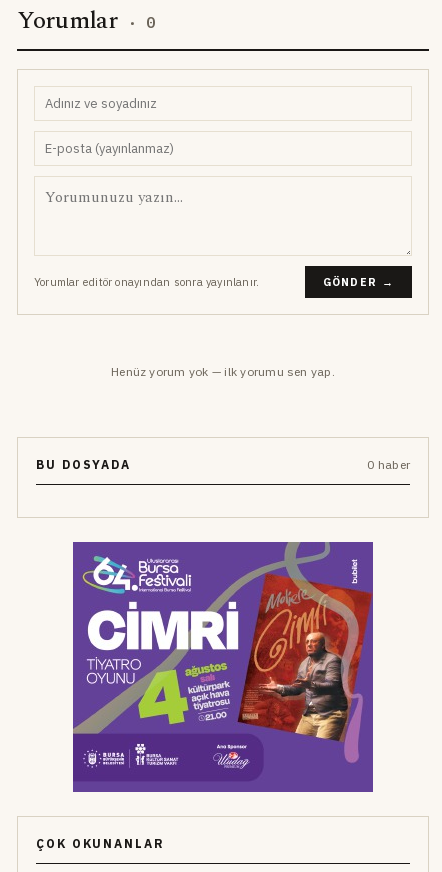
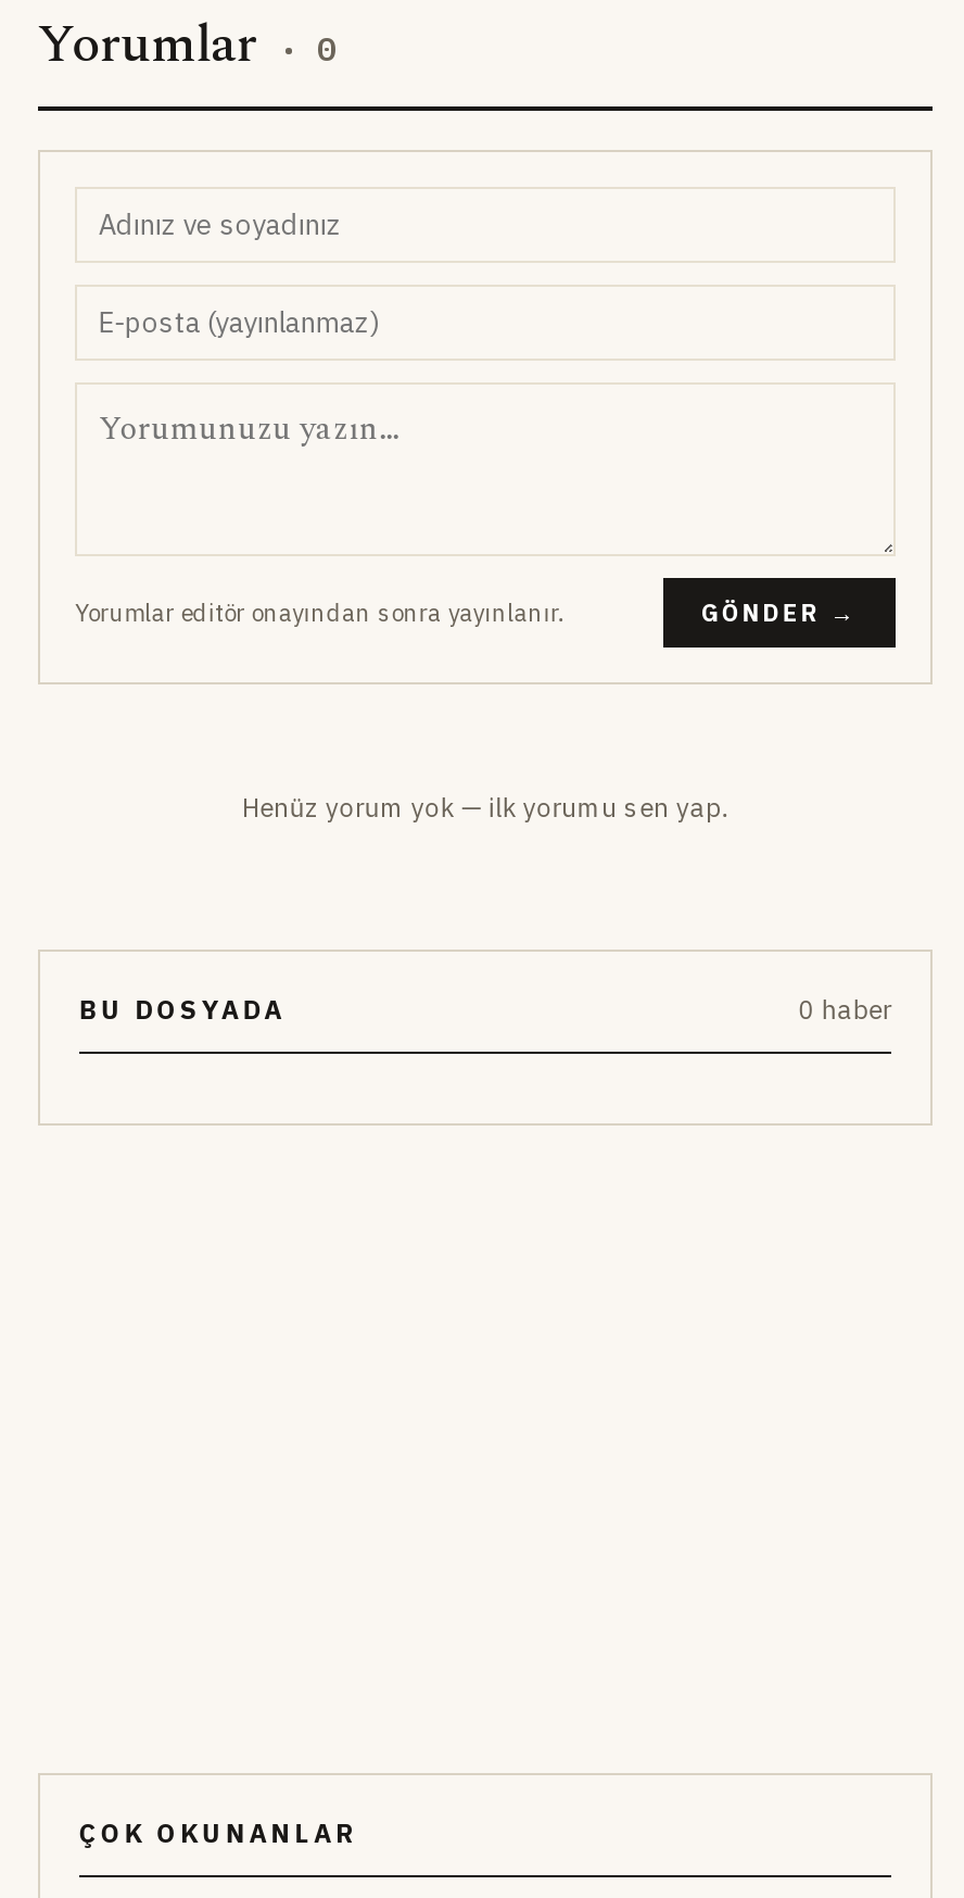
- [image]
